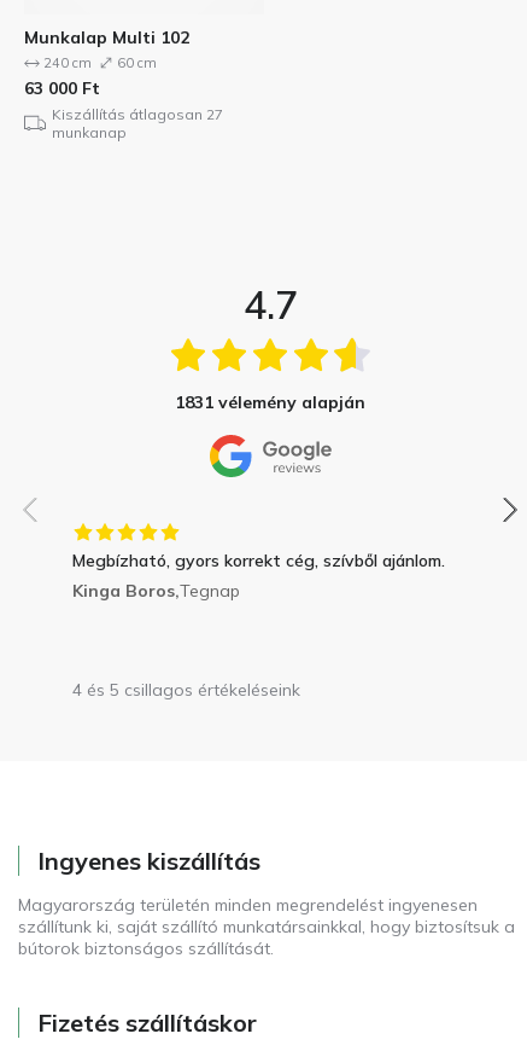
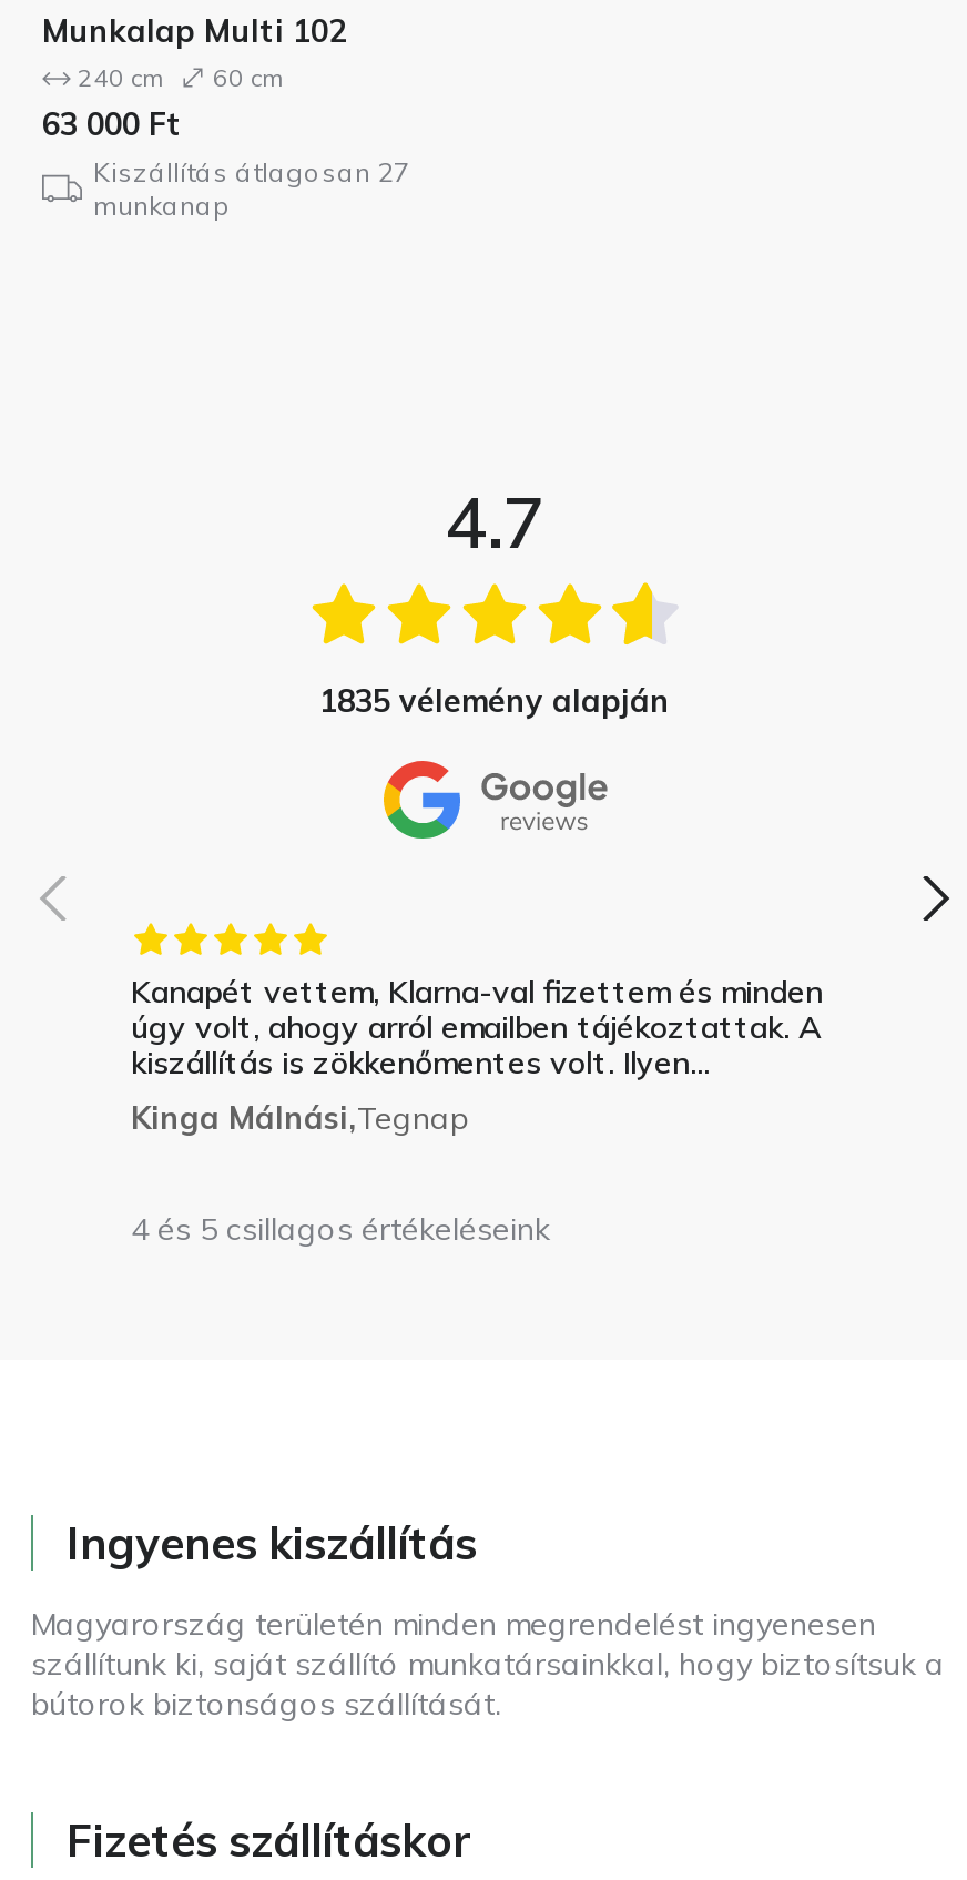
- 1831 vélemény alapján
+ 1835 vélemény alapján

- Megbízható, gyors korrekt cég, szívből ajánlom.
- Kinga Boros,Tegnap
+ Kanapét vettem, Klarna-val fizettem és minden
+ úgy volt, ahogy arról emailben tájékoztattak. A
+ kiszállítás is zökkenőmentes volt. Ilyen...
+ Kinga Málnási,Tegnap
